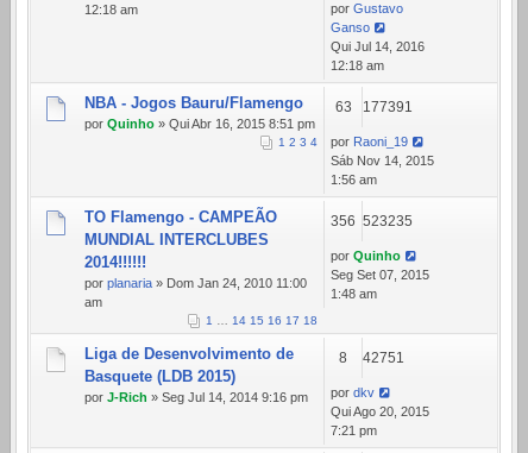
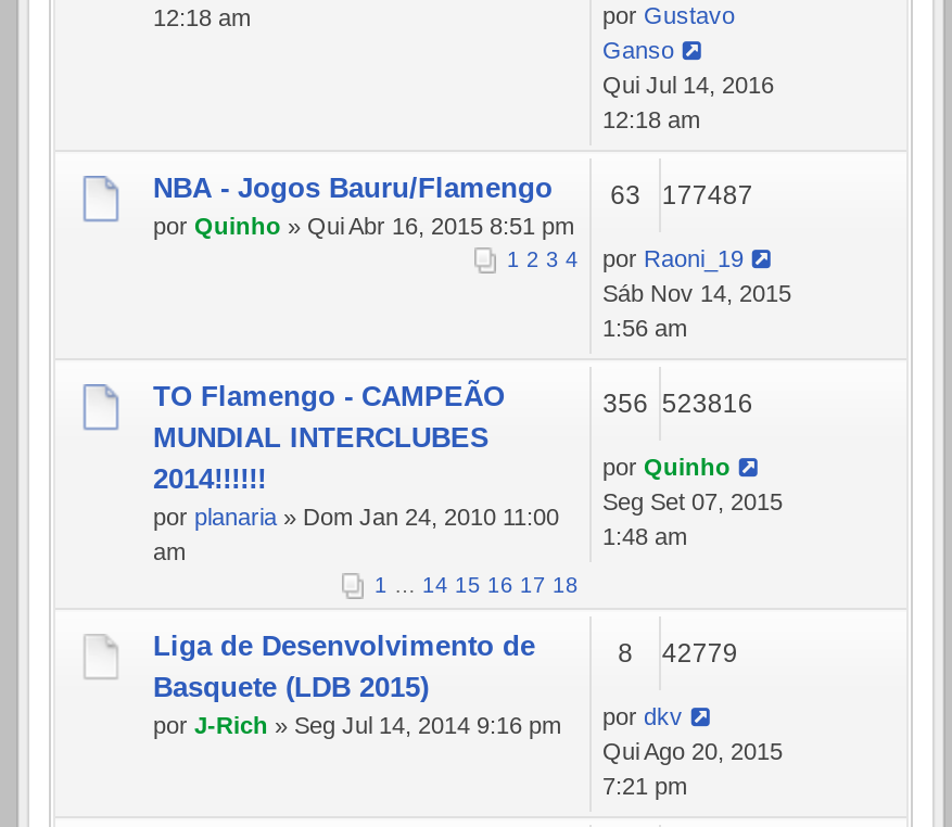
- NBA - Jogos Bauru/Flamengo 63 177391
+ NBA - Jogos Bauru/Flamengo 63 177487

- 356 523235
+ 356 523816

- 8 42751
+ 8 42779
